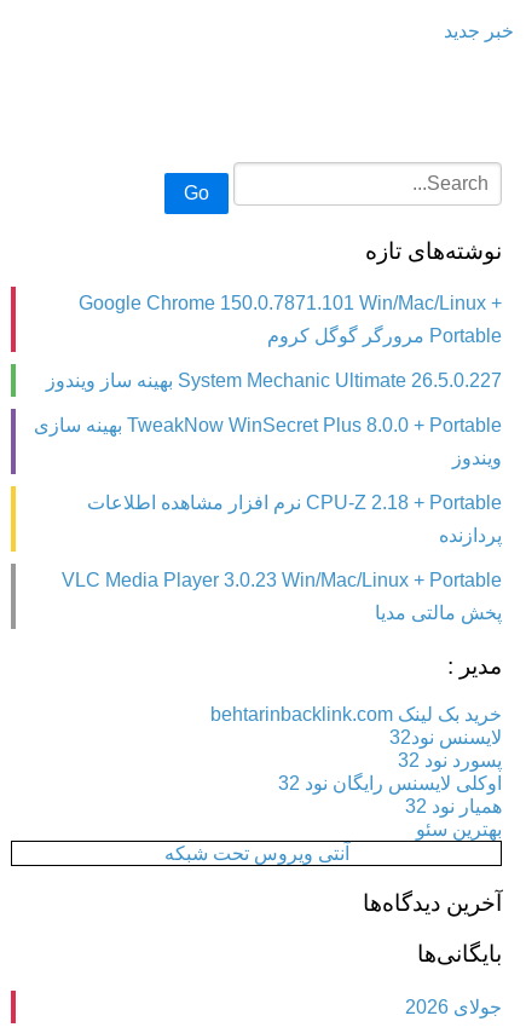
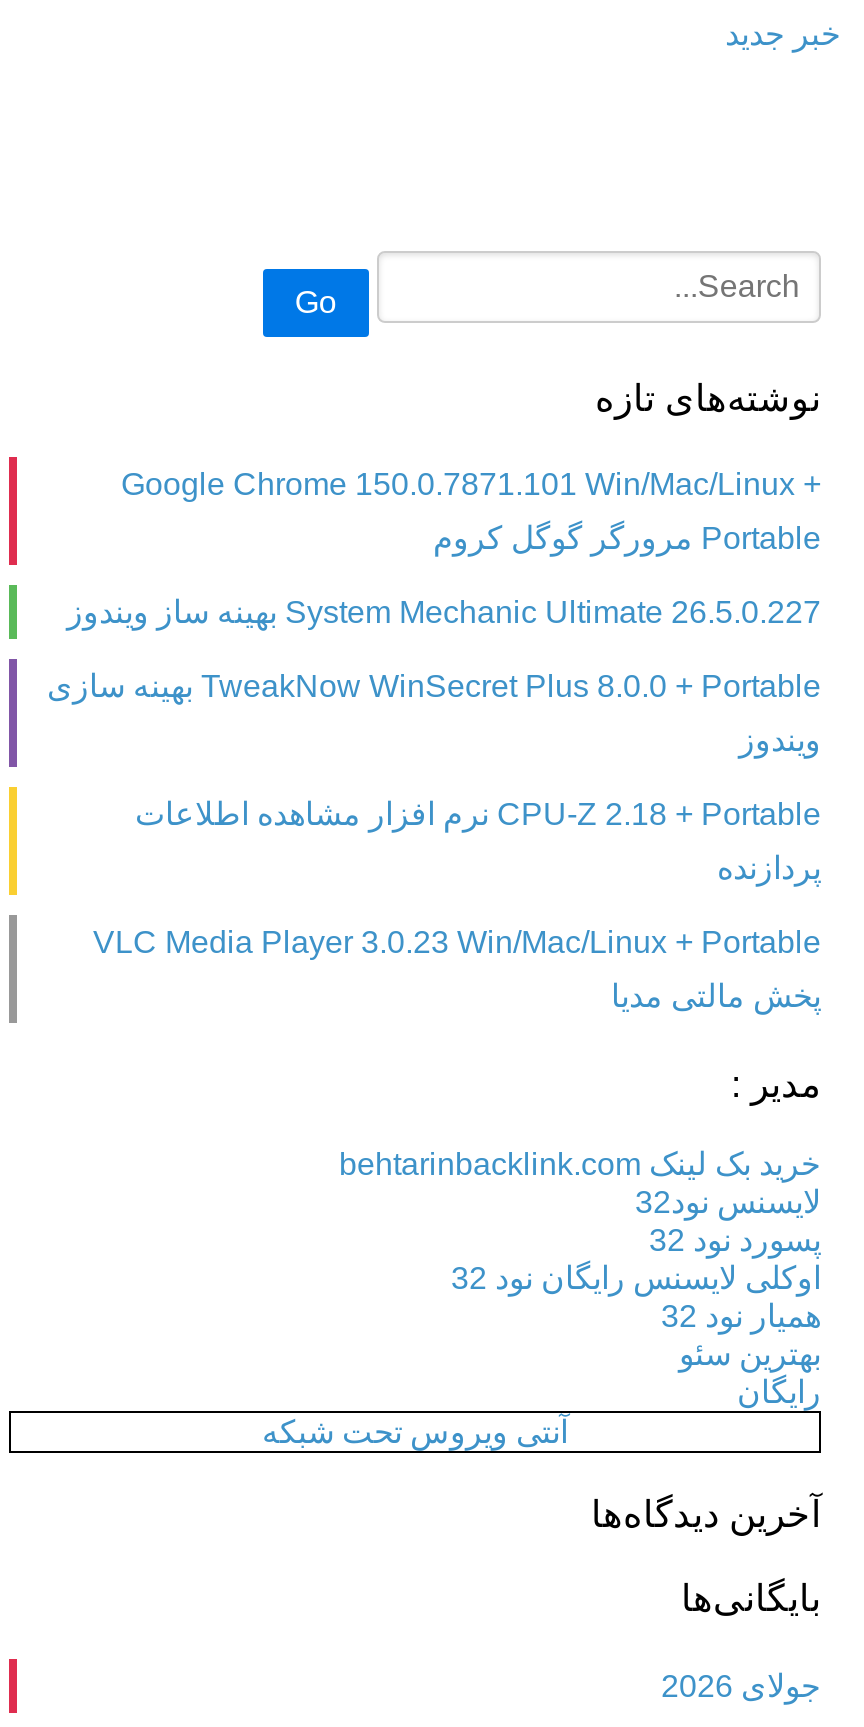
+ رایگان
